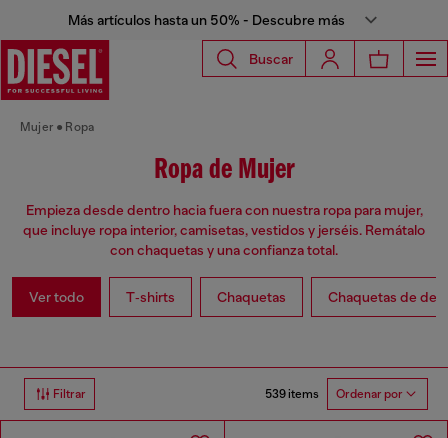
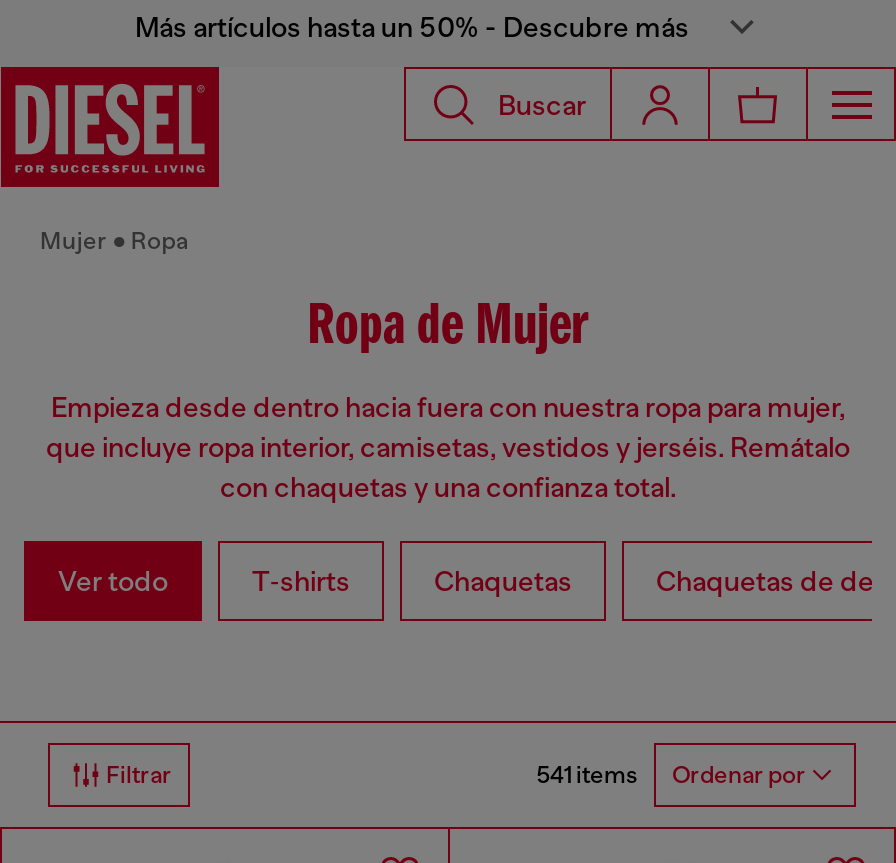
- 539 items Ordenar por
+ 541 items Ordenar por
